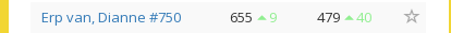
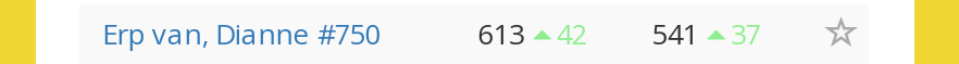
- 655
+ 613

- 9
+ 42

- 479
+ 541

- 40
+ 37
